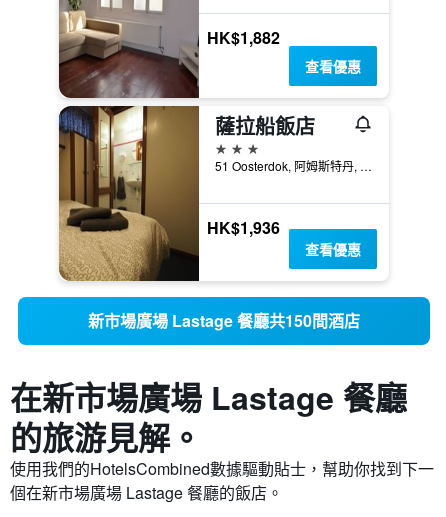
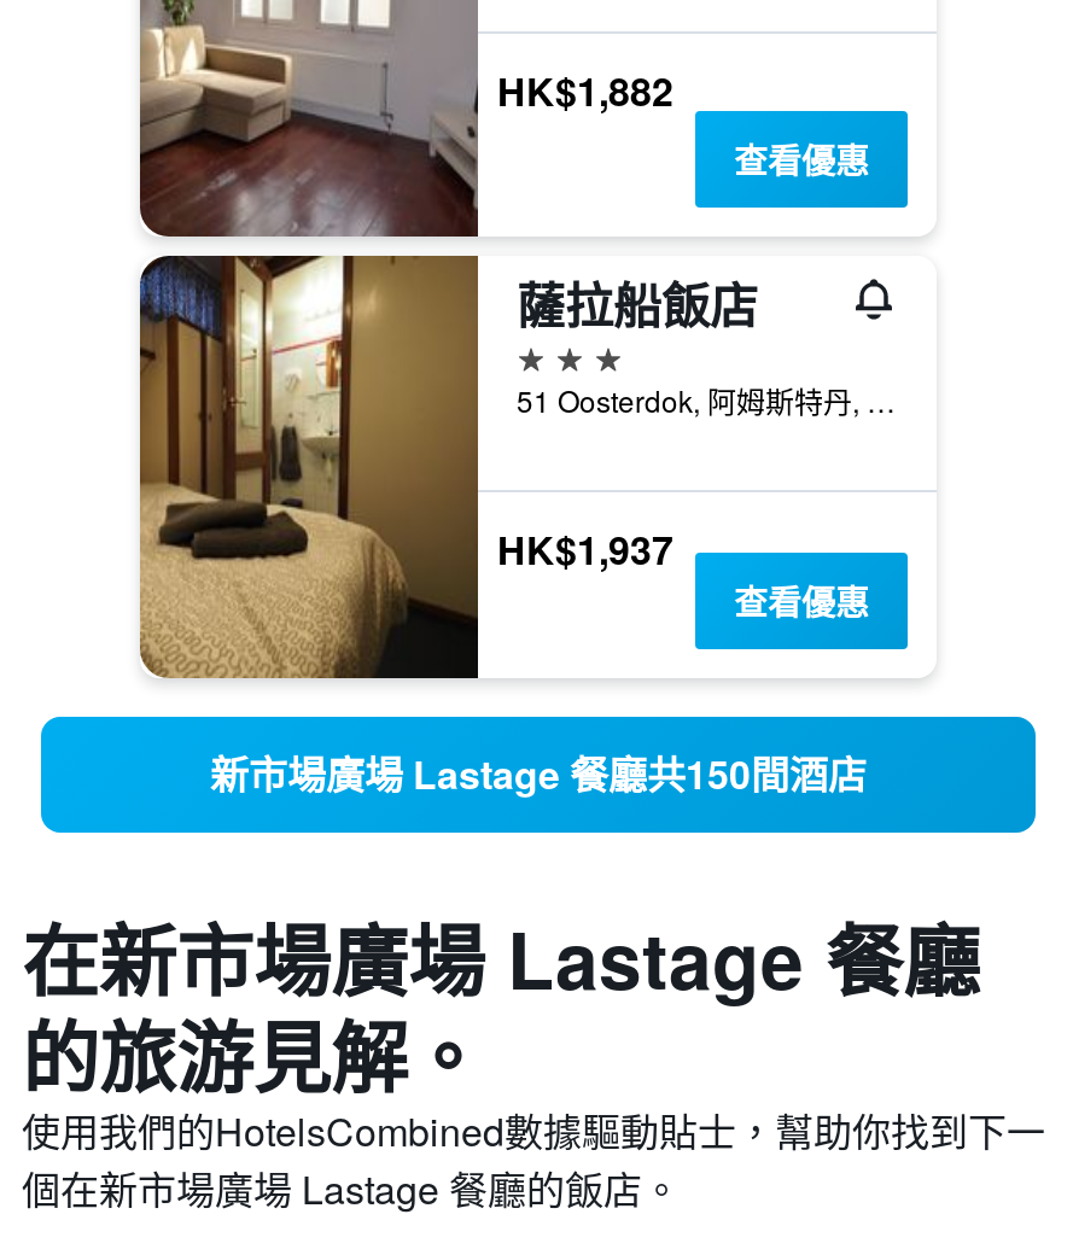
- HK$1,936
+ HK$1,937
